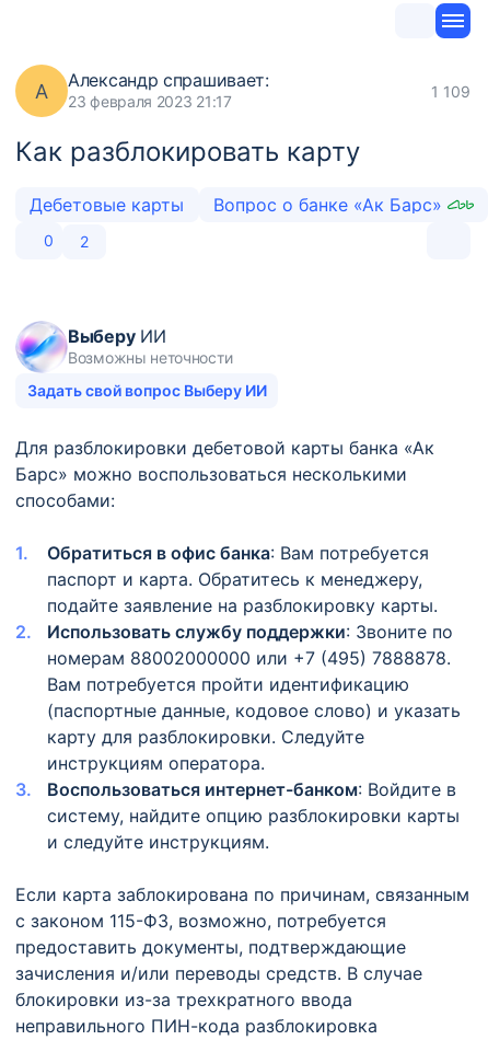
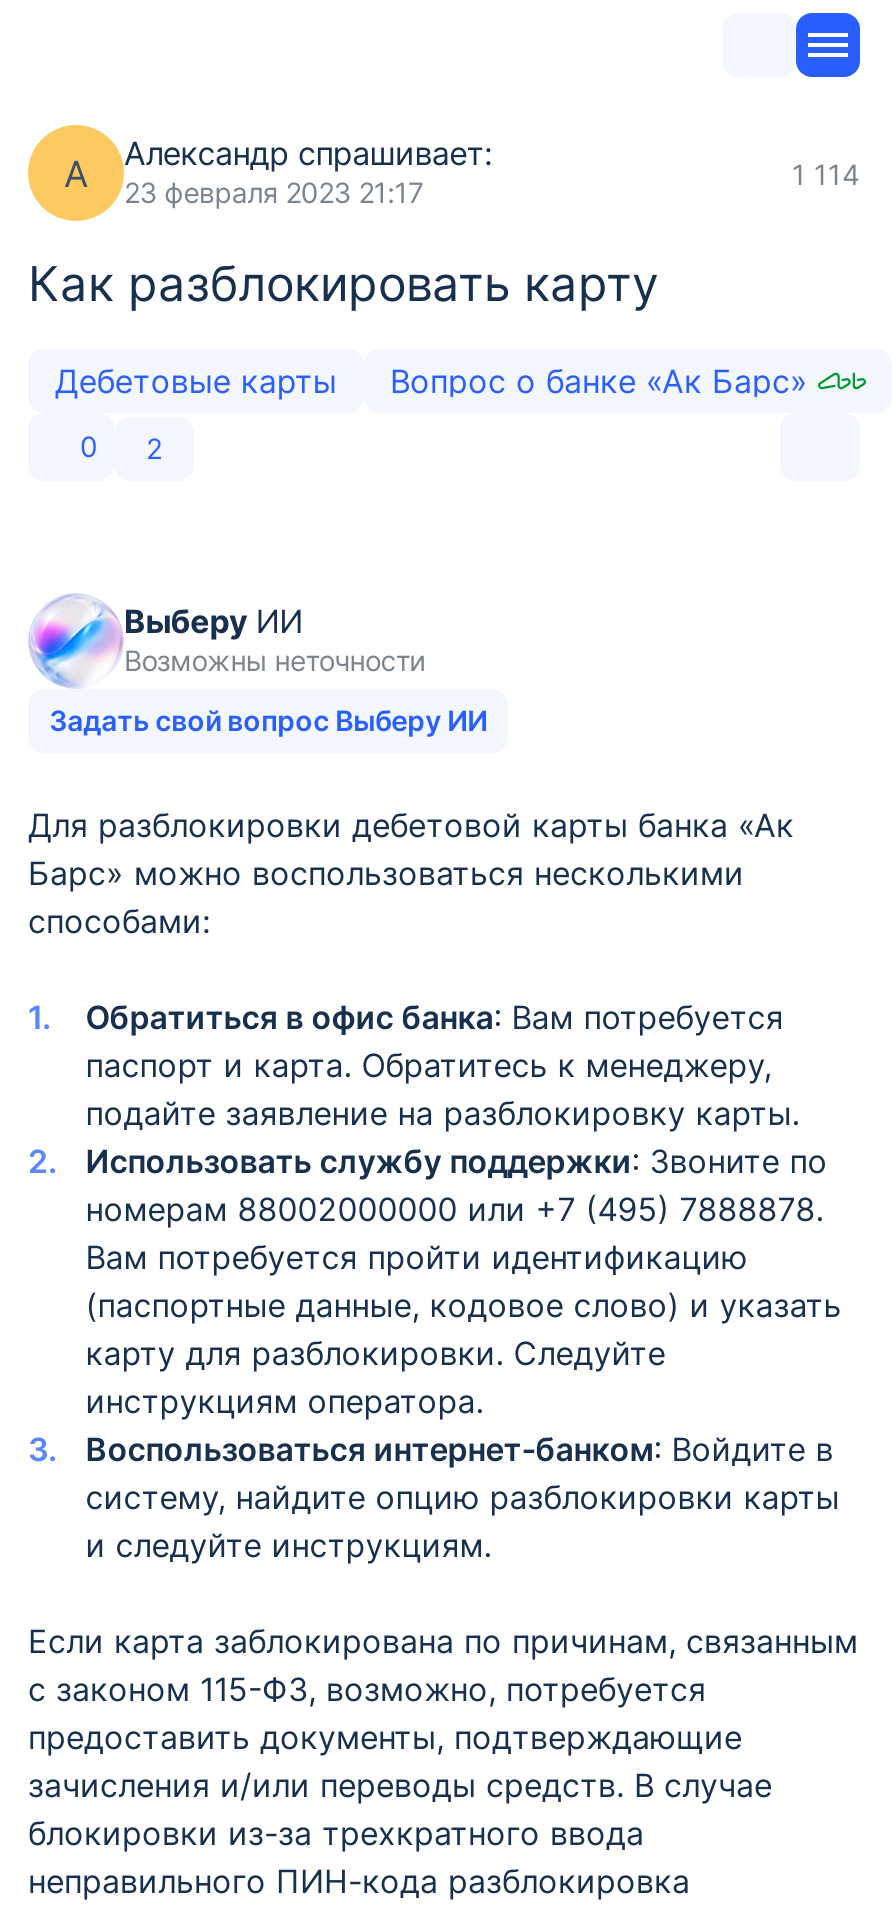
- 1 109
+ 1 114
